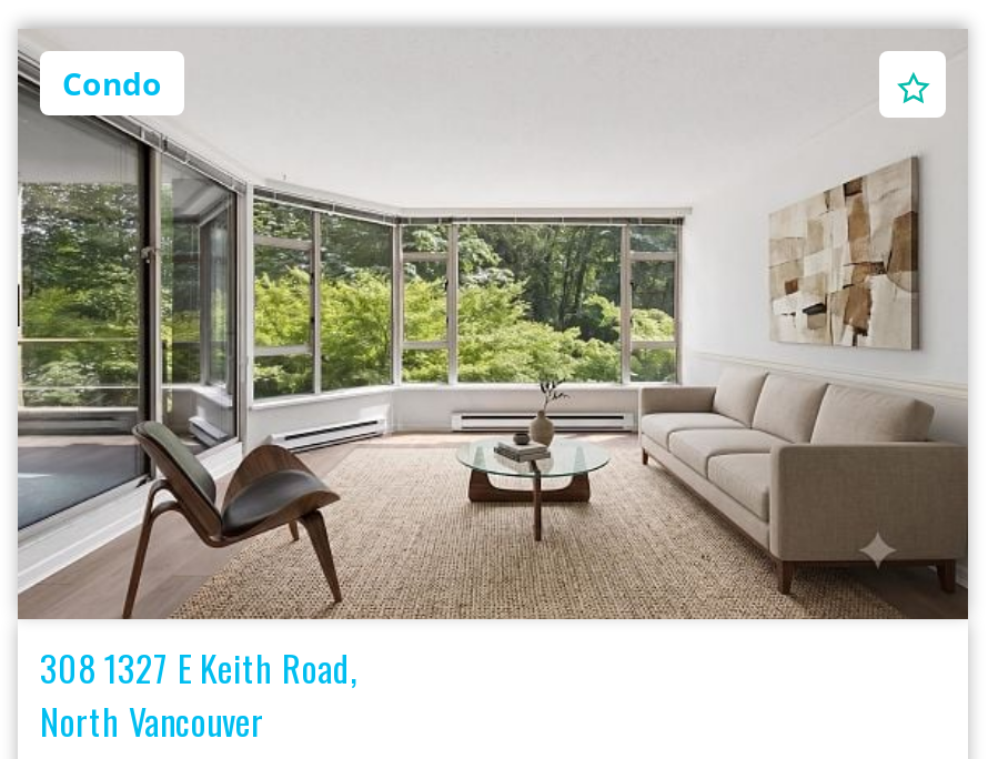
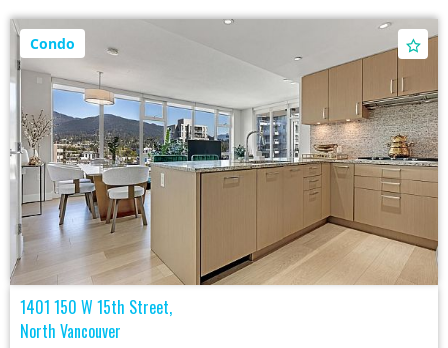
- [image]
- 308 1327 E Keith Road,
+ [image]
+ 1401 150 W 15th Street,
